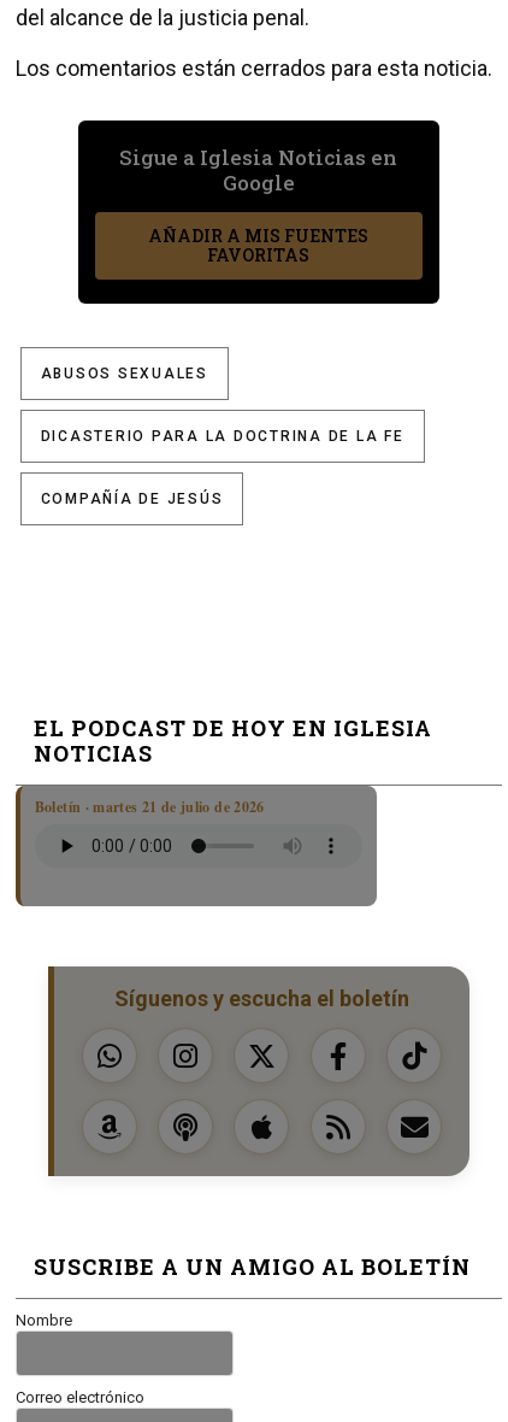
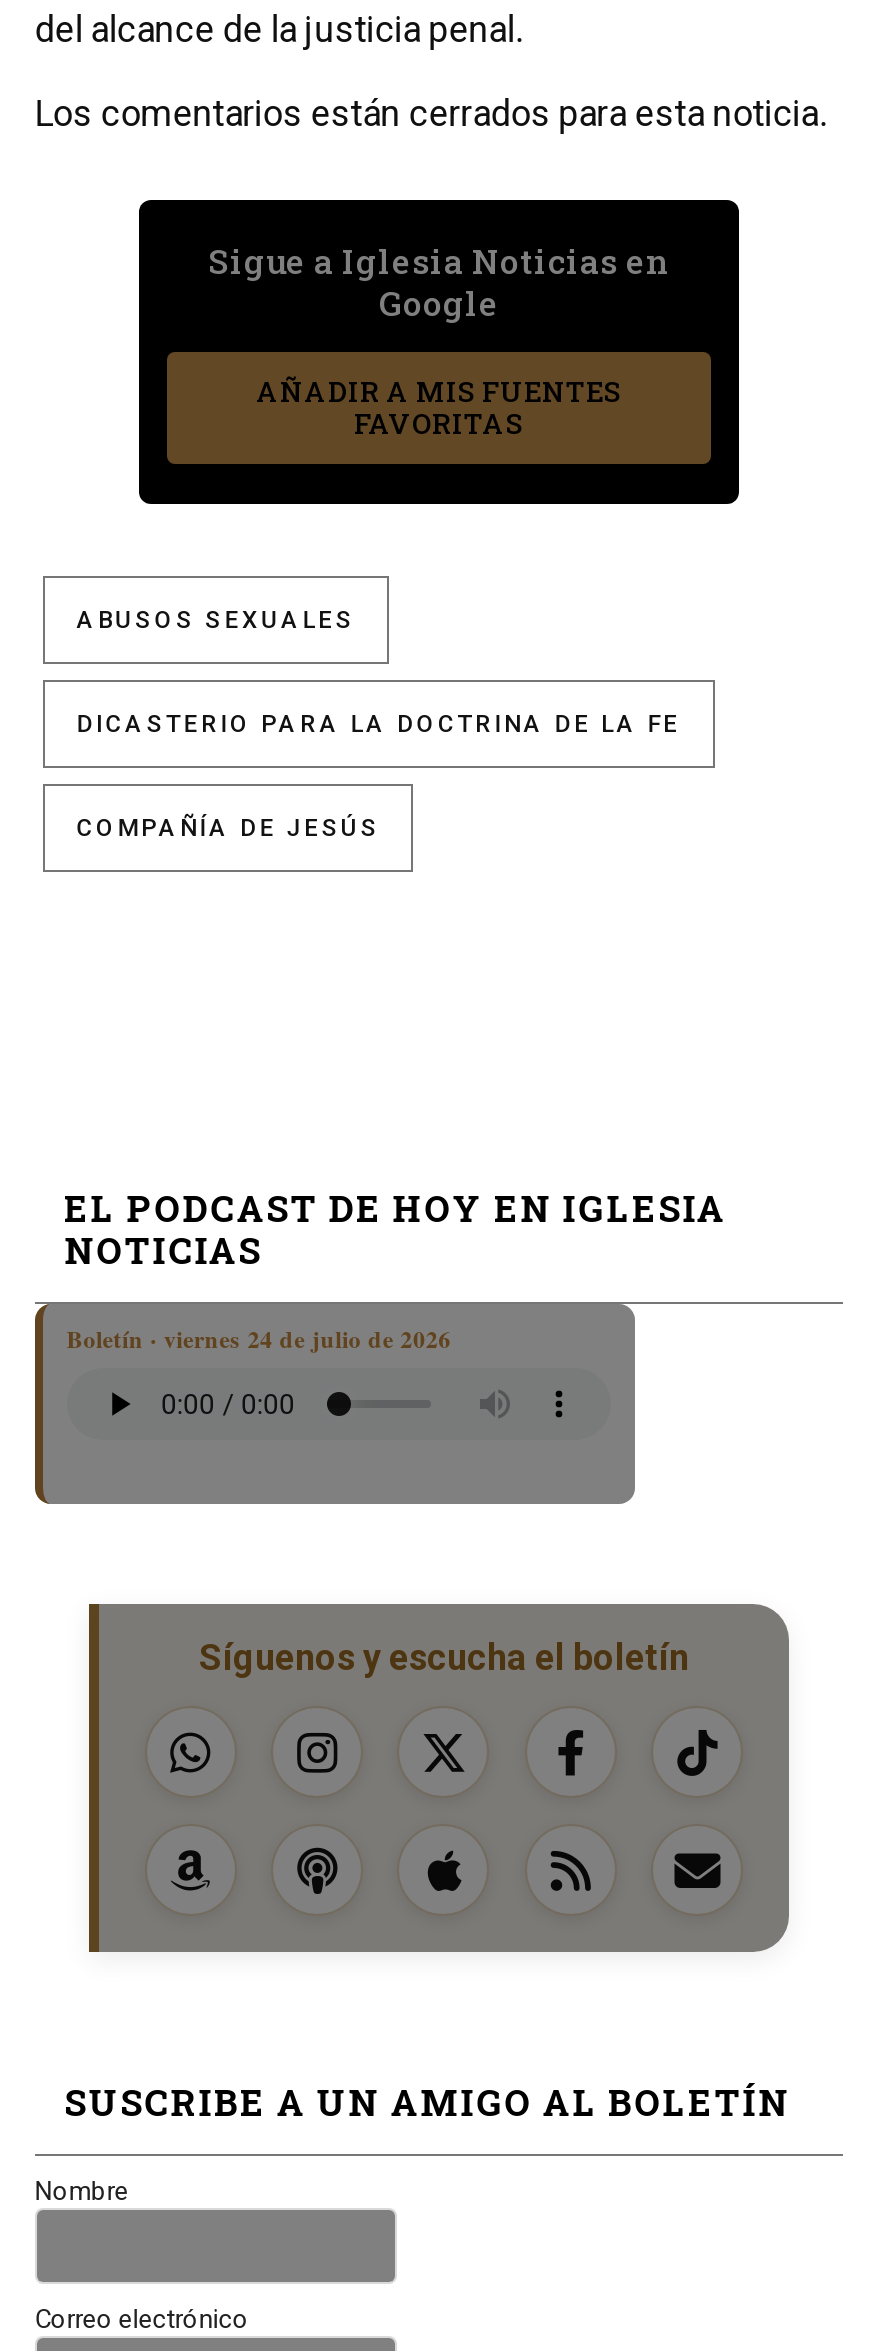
- Boletín · martes 21 de julio de 2026
+ Boletín · viernes 24 de julio de 2026
